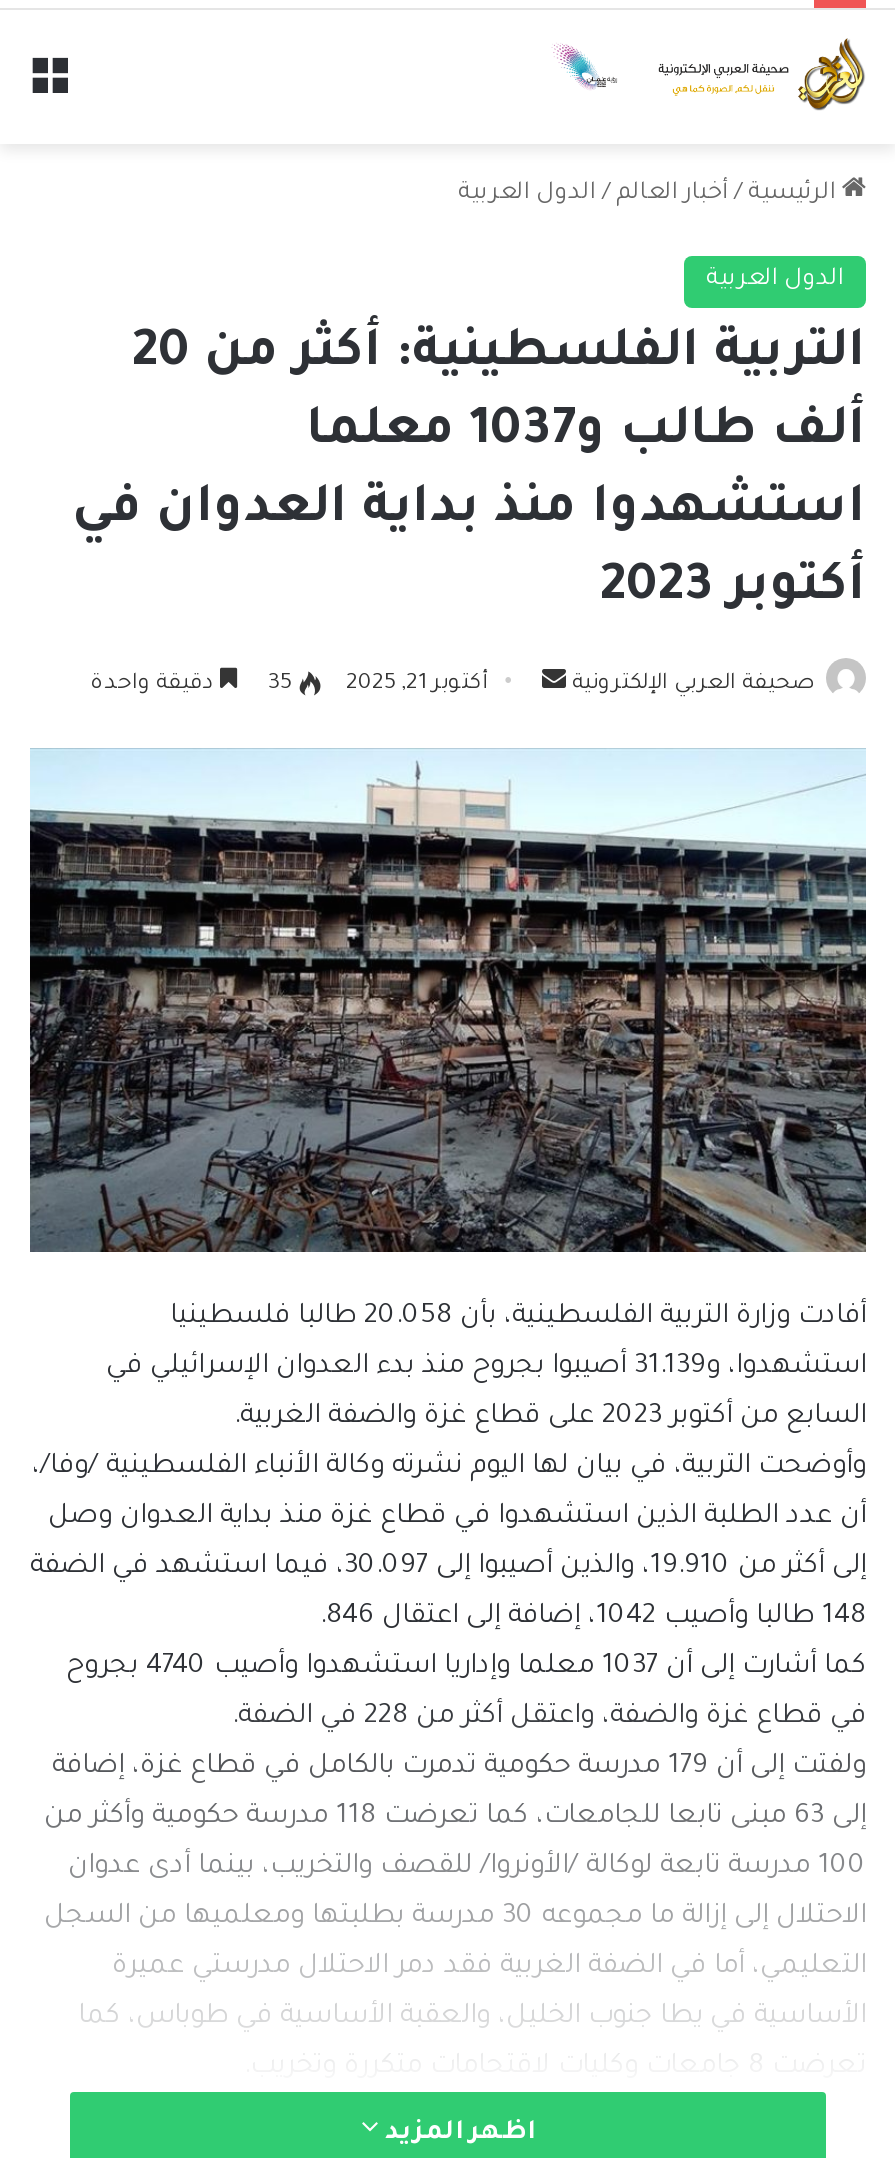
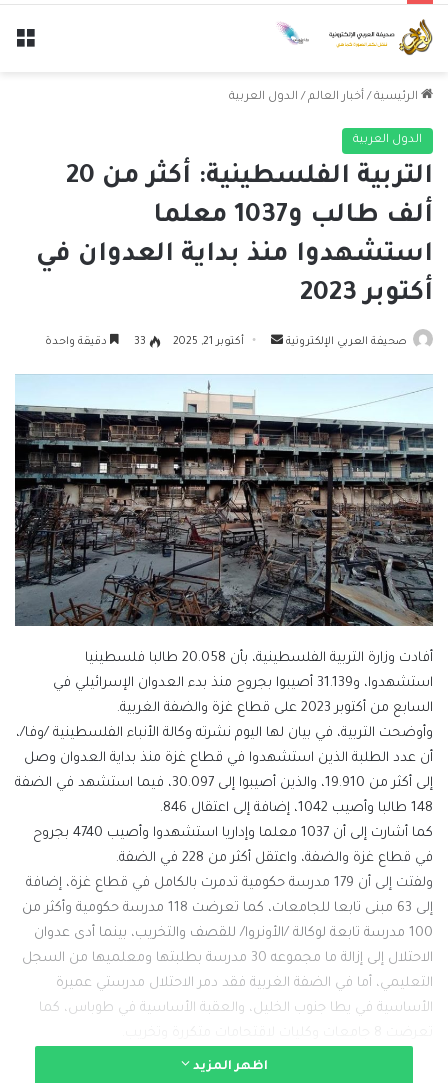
- 35 دقيقة واحدة
+ 33 دقيقة واحدة
